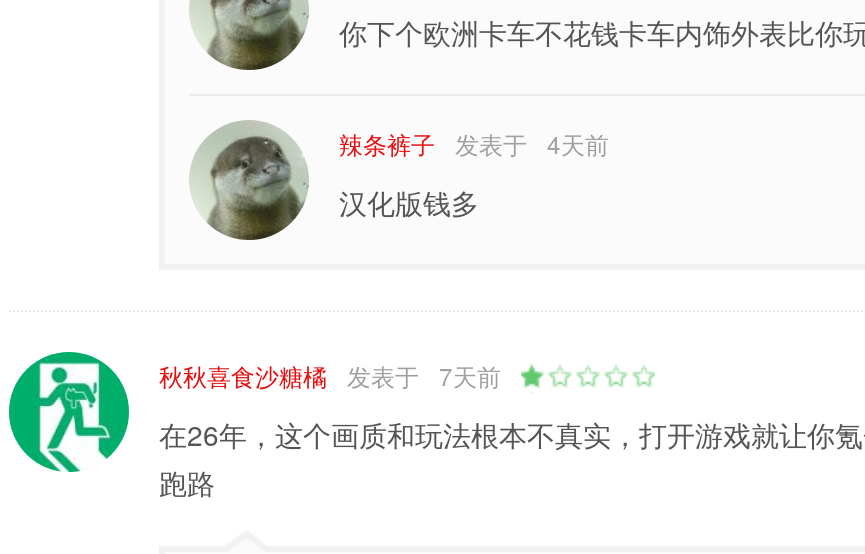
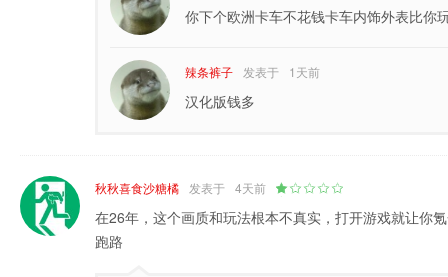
- 辣条裤子 发表于 4天前
+ 辣条裤子 发表于 1天前

- 秋秋喜食沙糖橘 发表于 7天前
+ 秋秋喜食沙糖橘 发表于 4天前
